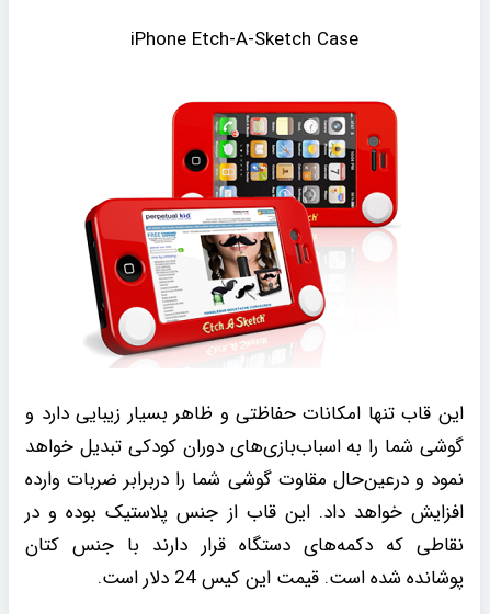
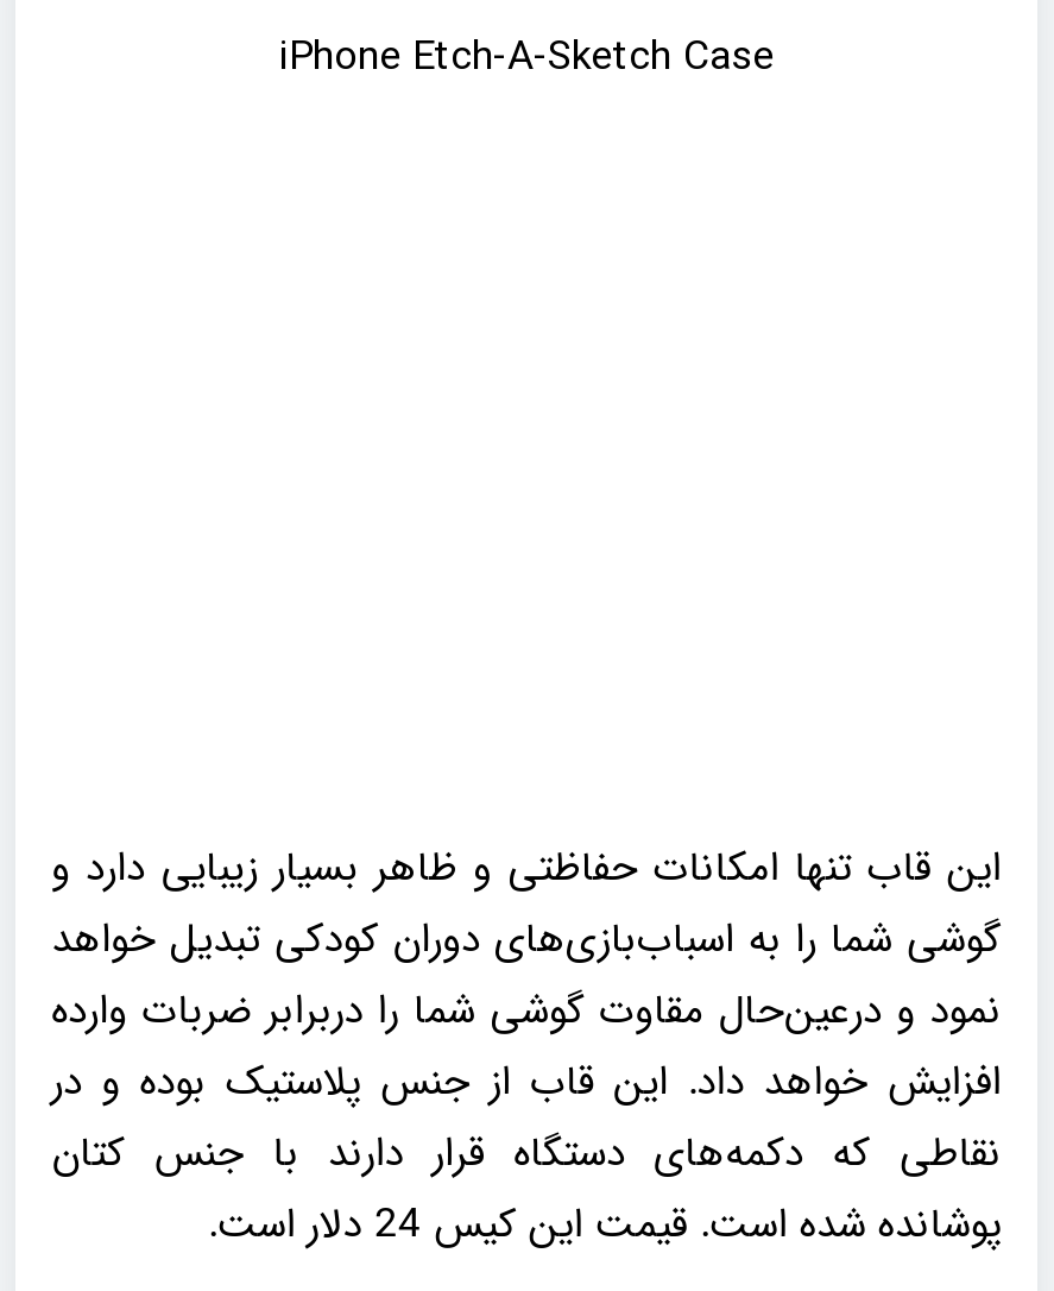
- [image]
